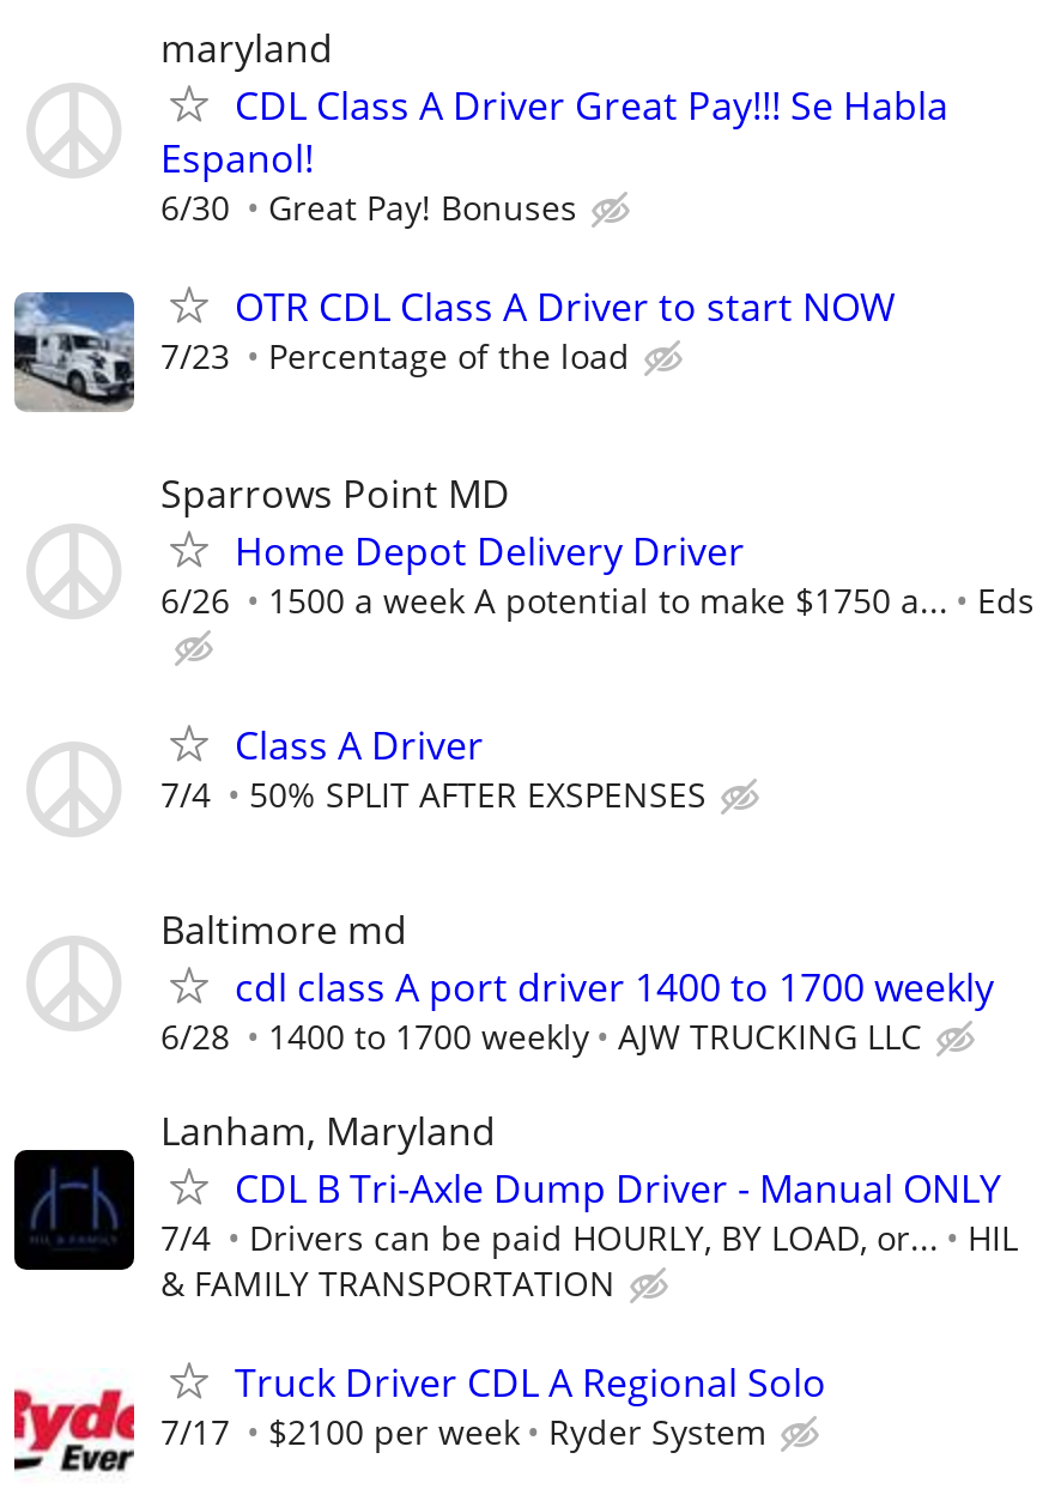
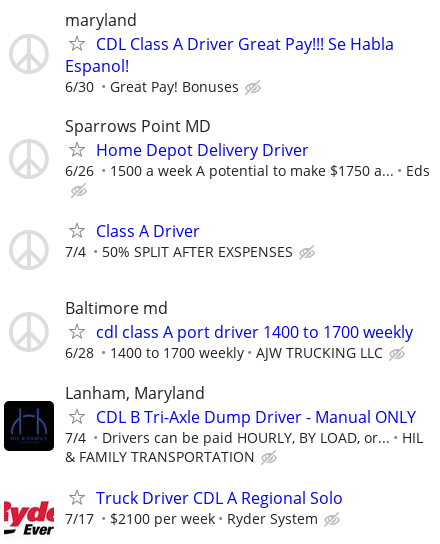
- [image]
- OTR CDL Class A Driver to start NOW
- 7/23
- Percentage of the load
